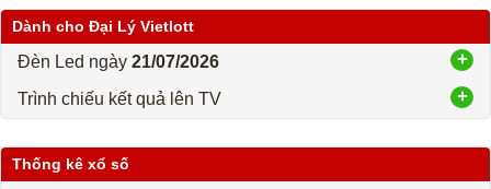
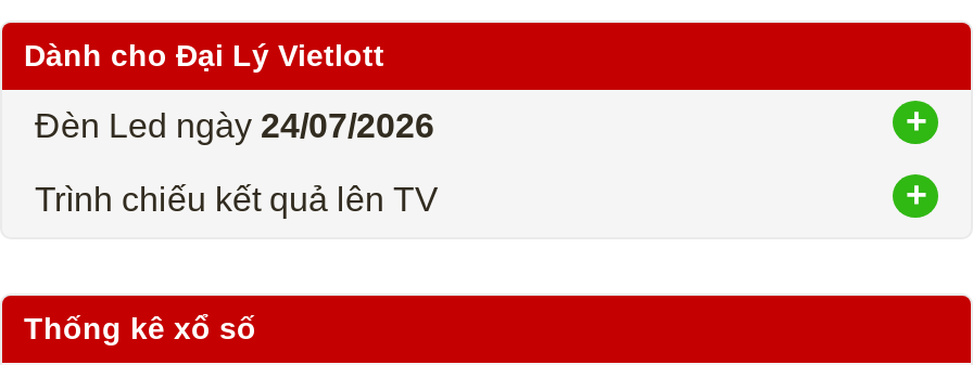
- Đèn Led ngày 21/07/2026
+ Đèn Led ngày 24/07/2026
